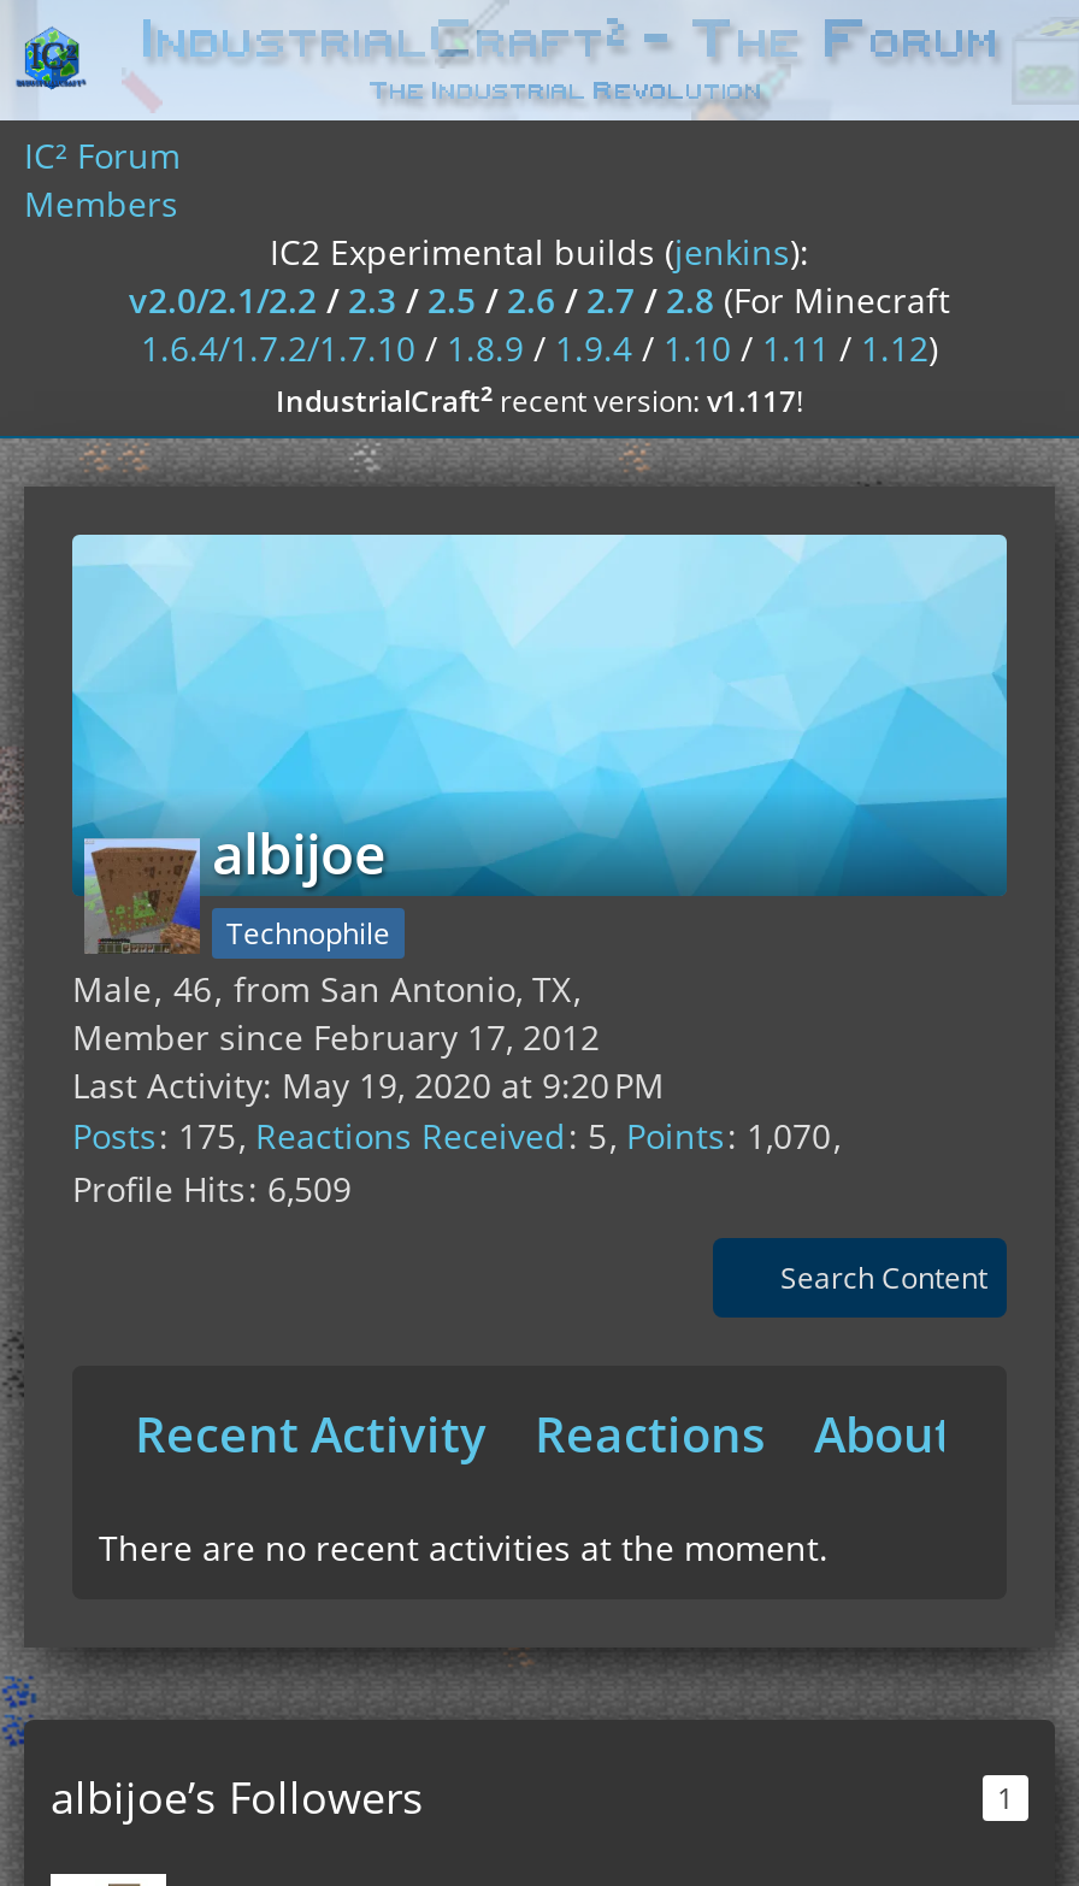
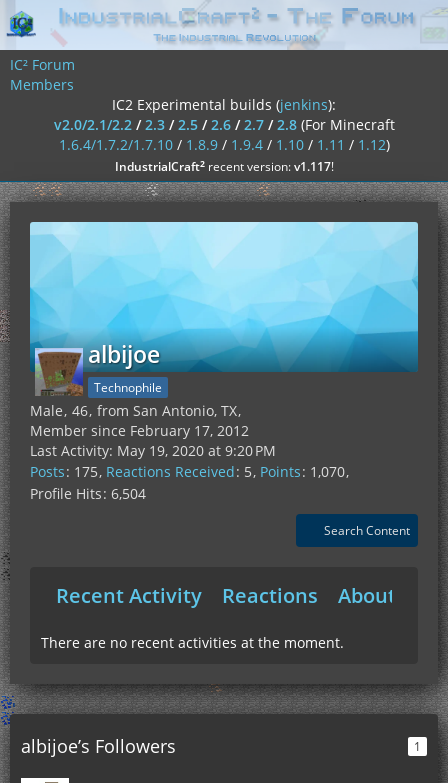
- Profile Hits 6,509
+ Profile Hits 6,504
